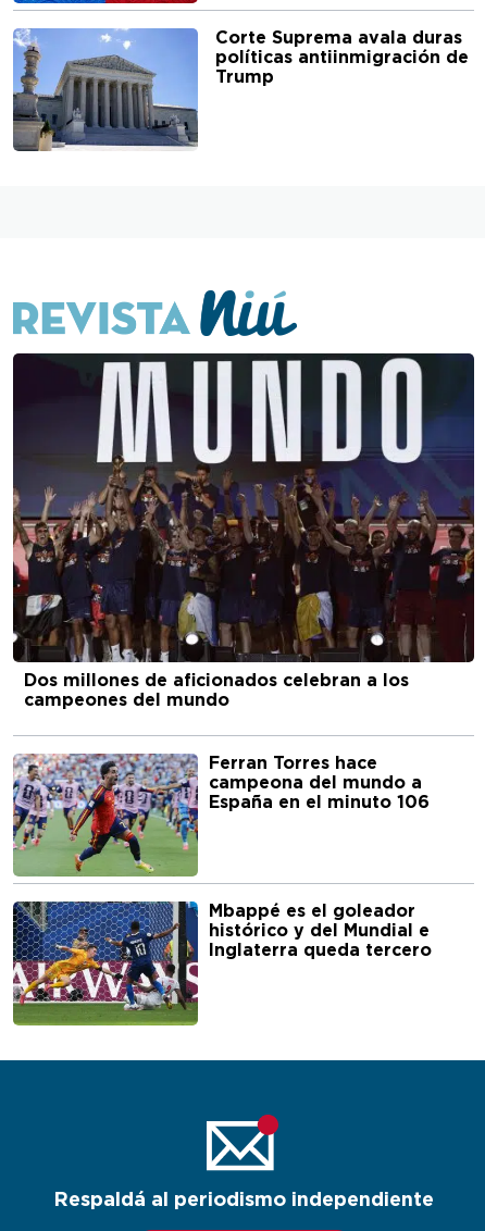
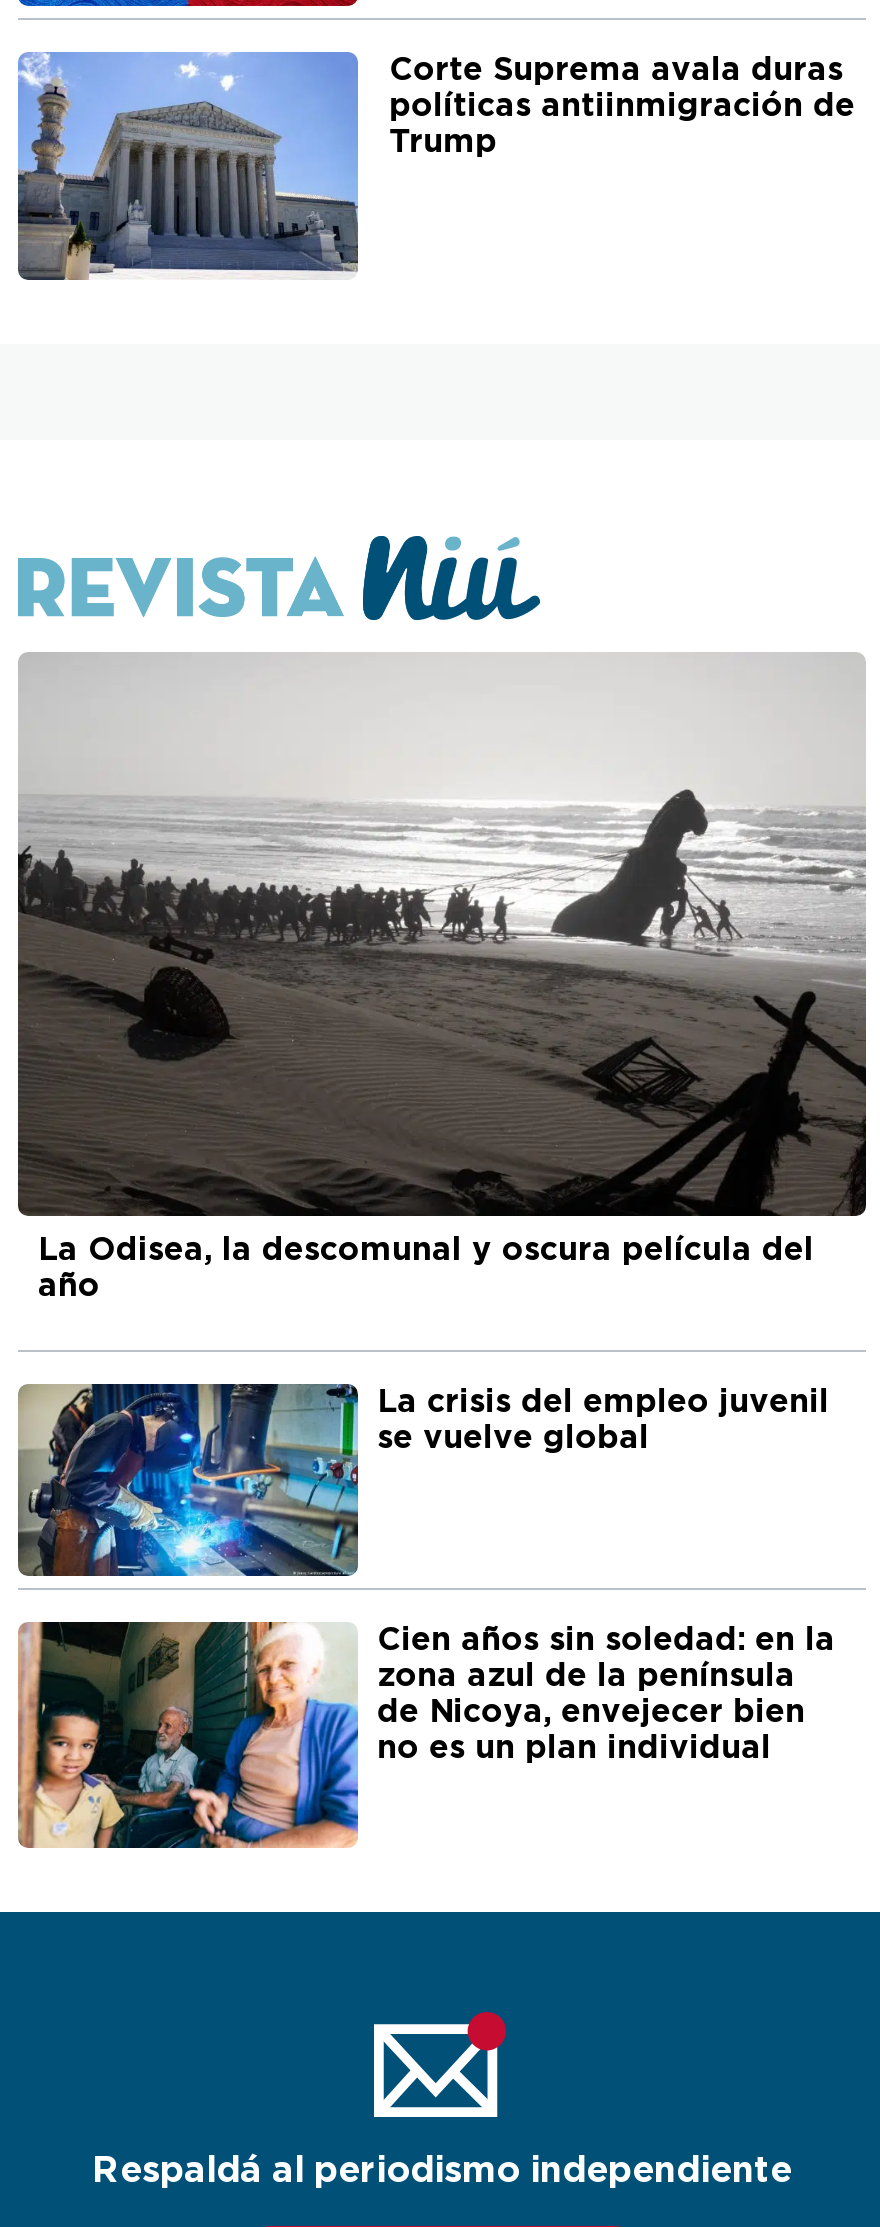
- [image]
- Dos millones de aficionados celebran a los
- campeones del mundo
+ [image]
+ La Odisea, la descomunal y oscura película del
+ año

- [image]
- Ferran Torres hace
- campeona del mundo a
- España en el minuto 106
+ [image]
+ La crisis del empleo juvenil
+ se vuelve global

- [image]
- Mbappé es el goleador
- histórico y del Mundial e
- Inglaterra queda tercero
+ [image]
+ Cien años sin soledad: en la
+ zona azul de la península
+ de Nicoya, envejecer bien
+ no es un plan individual
